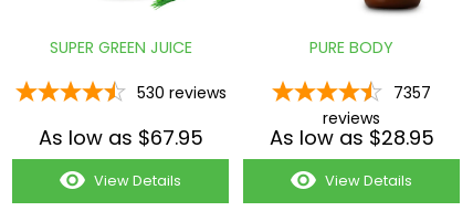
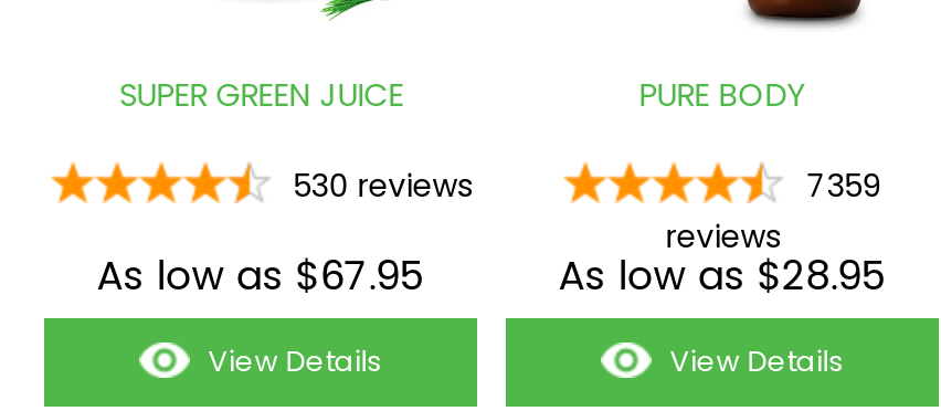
- 7357
+ 7359
